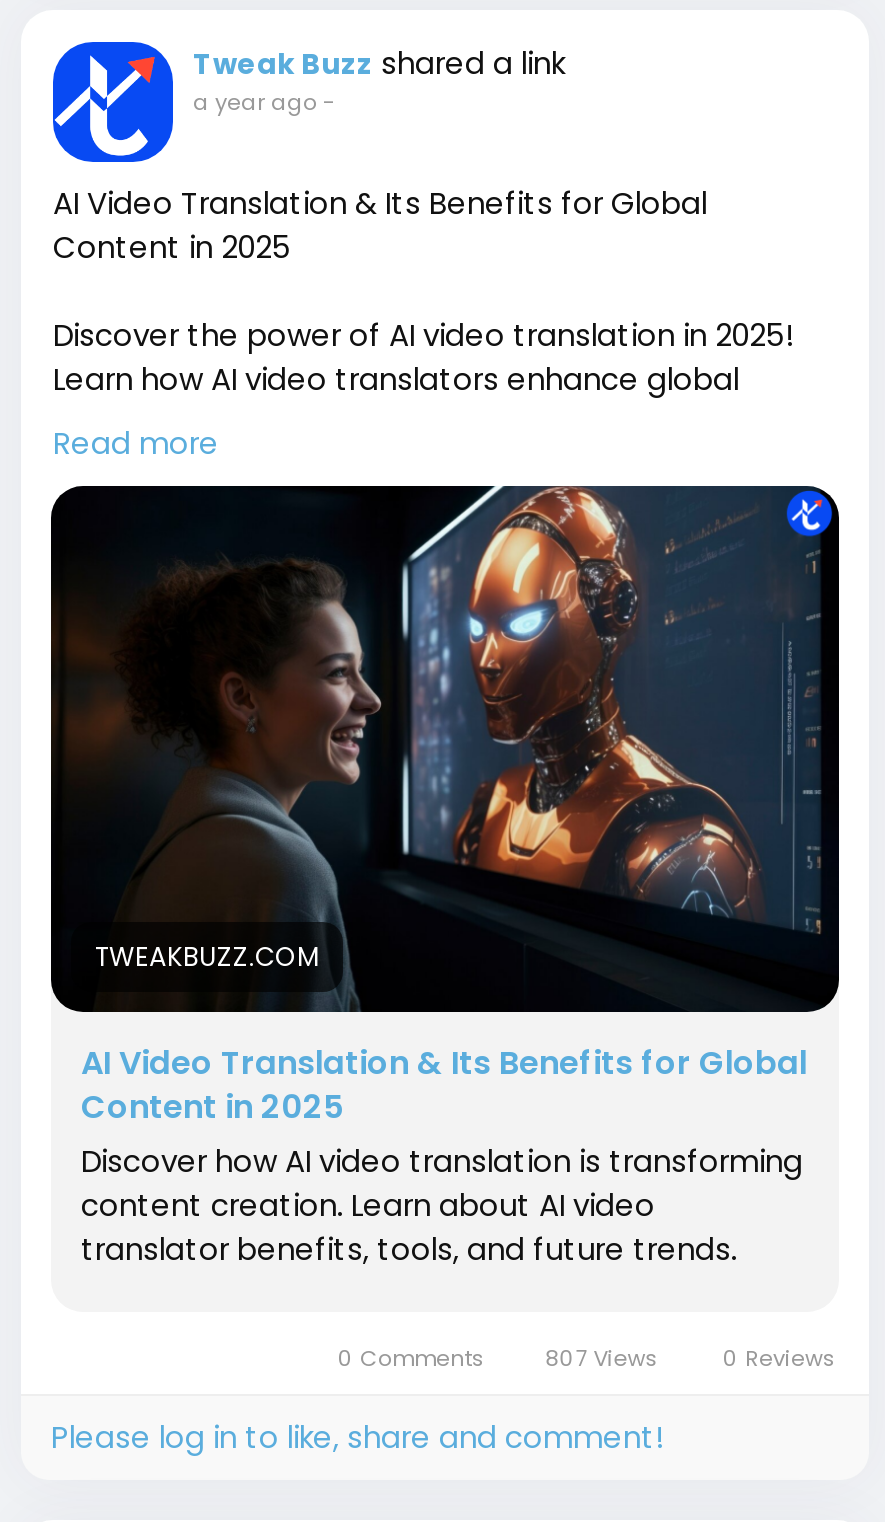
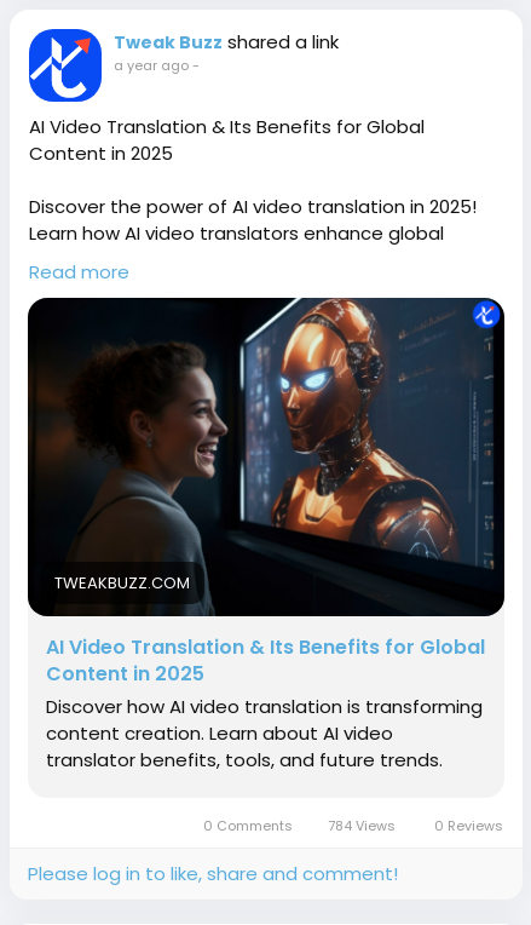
- 0 Comments 807 Views 0 Reviews
+ 0 Comments 784 Views 0 Reviews
